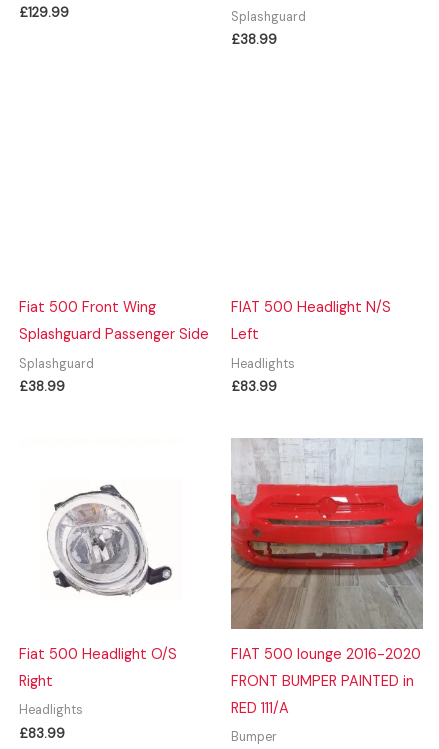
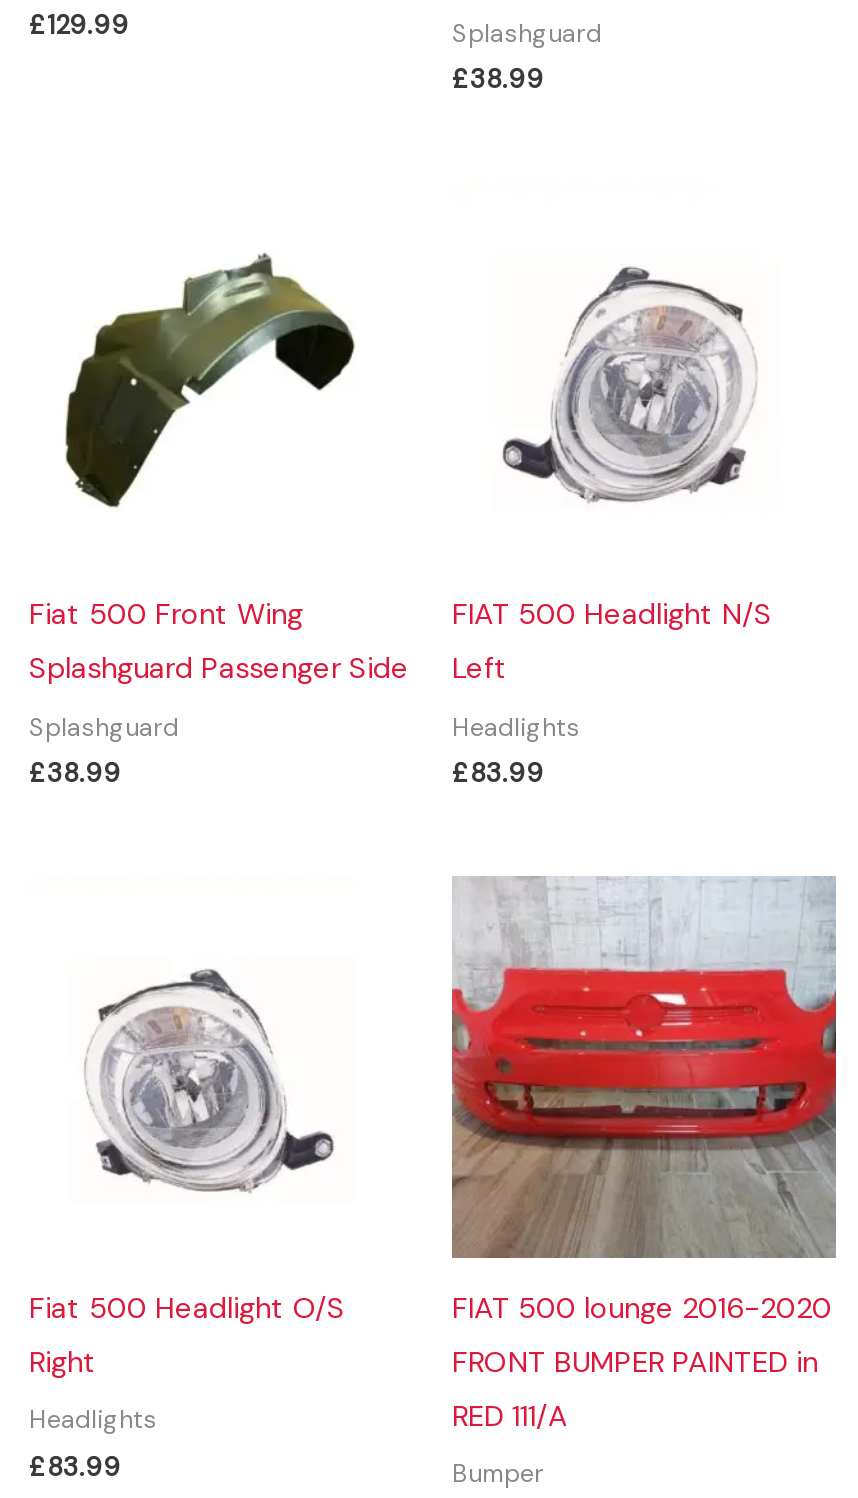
+ [image]

+ [image]
